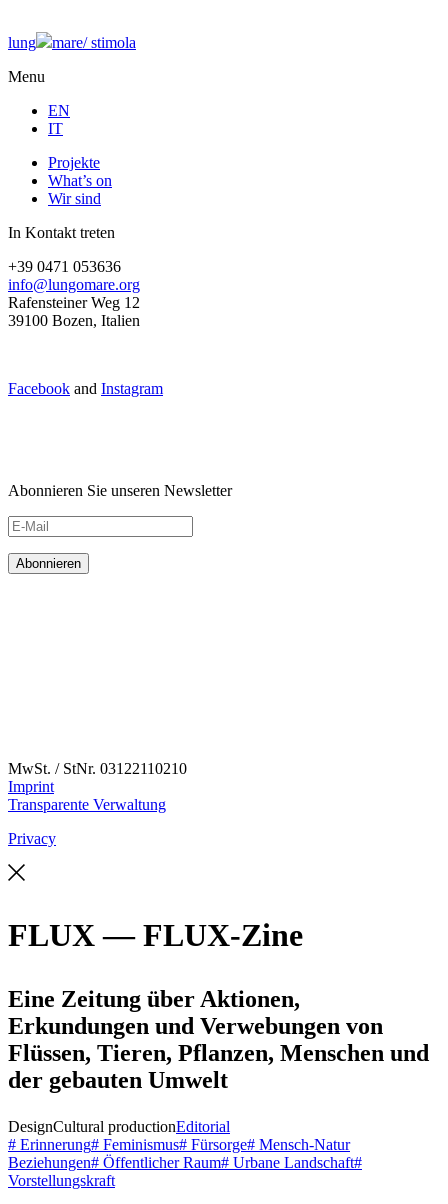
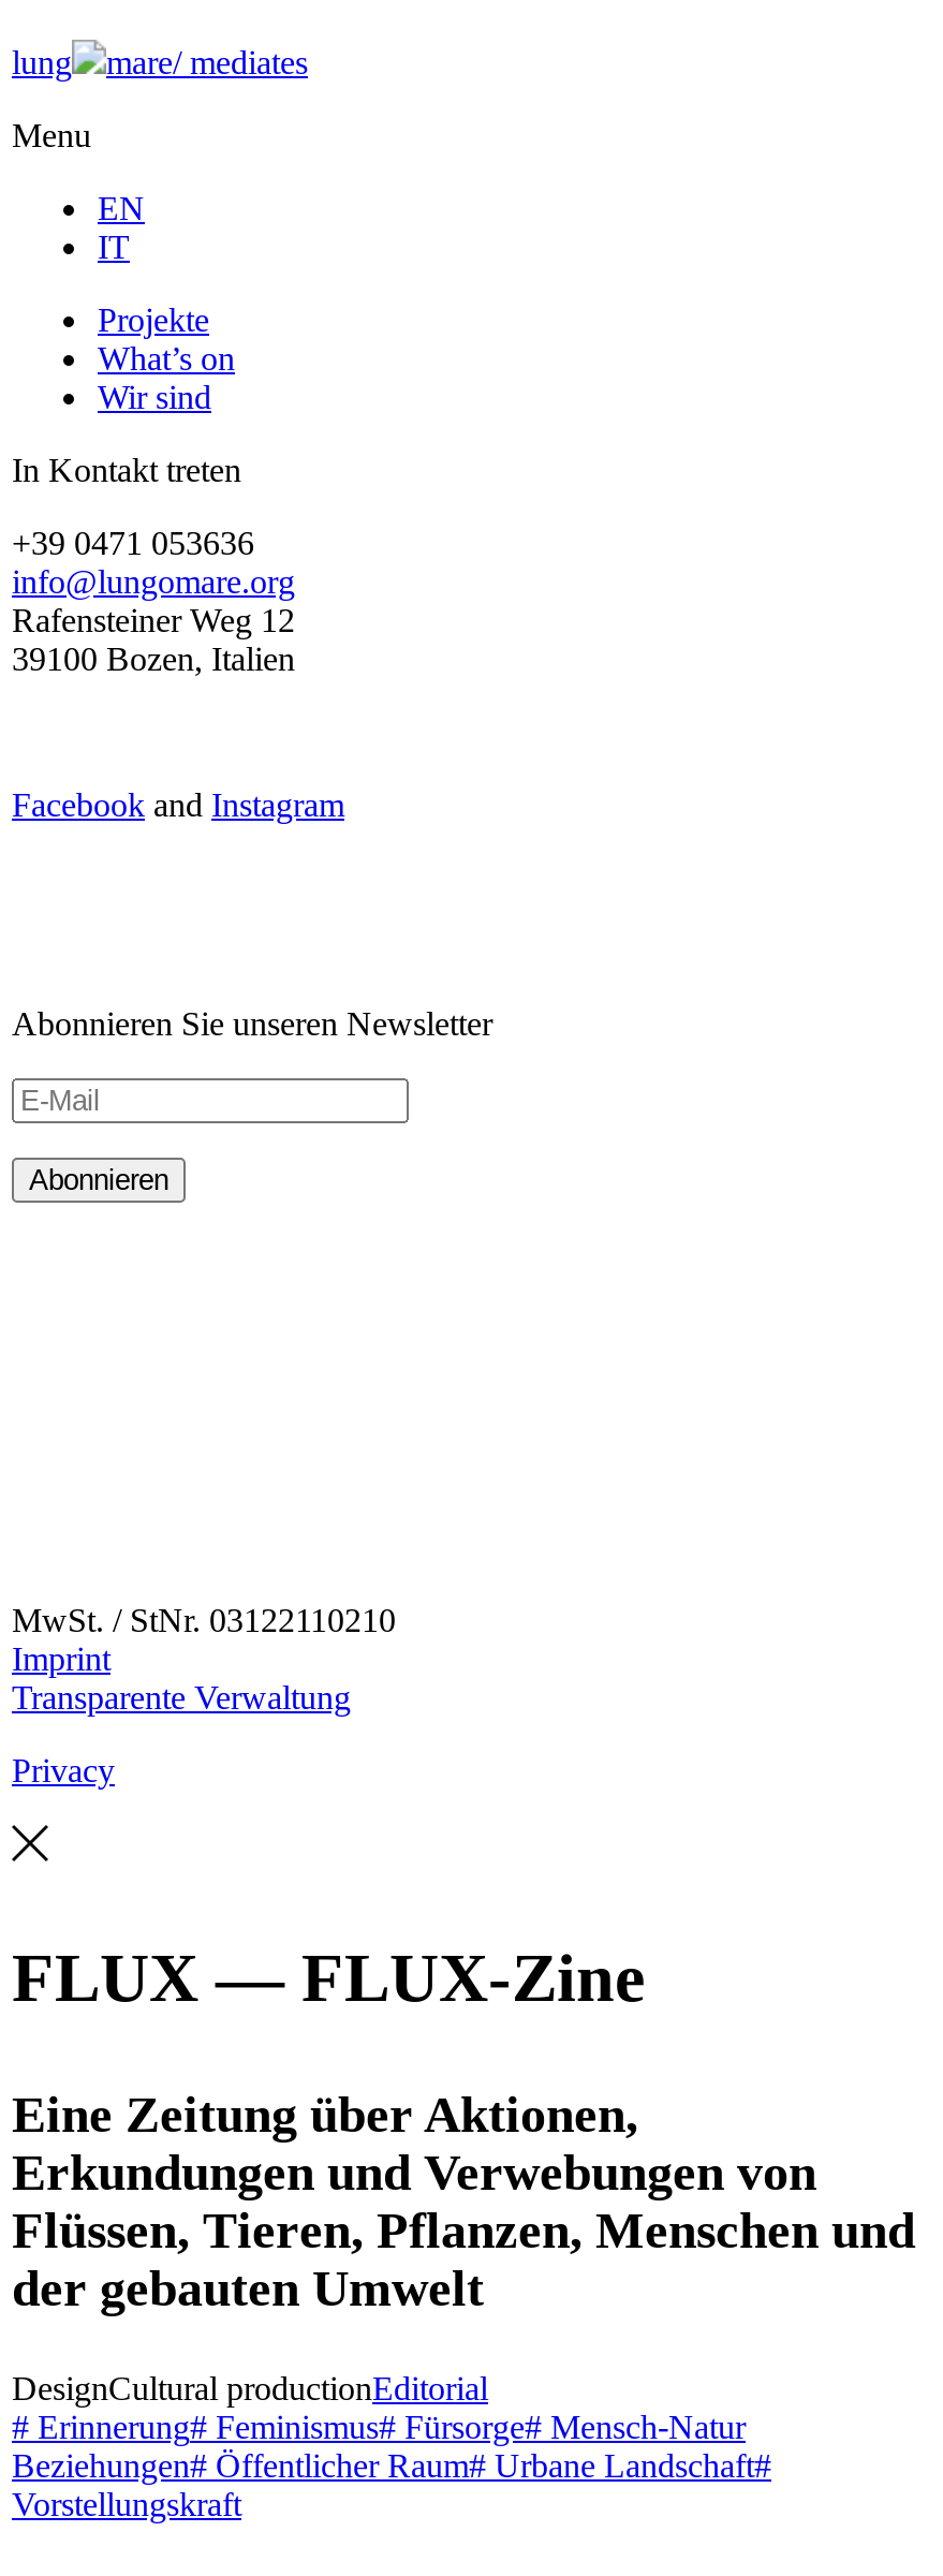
- mare/ stimola
+ mare/ mediates
